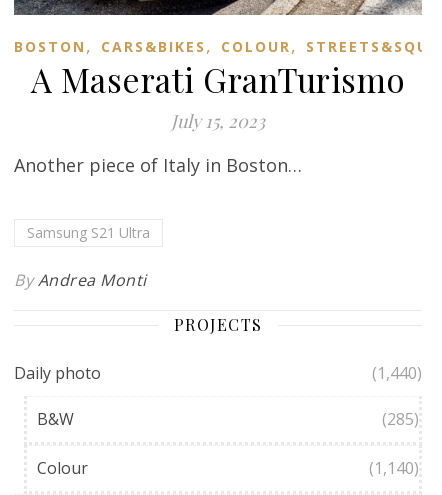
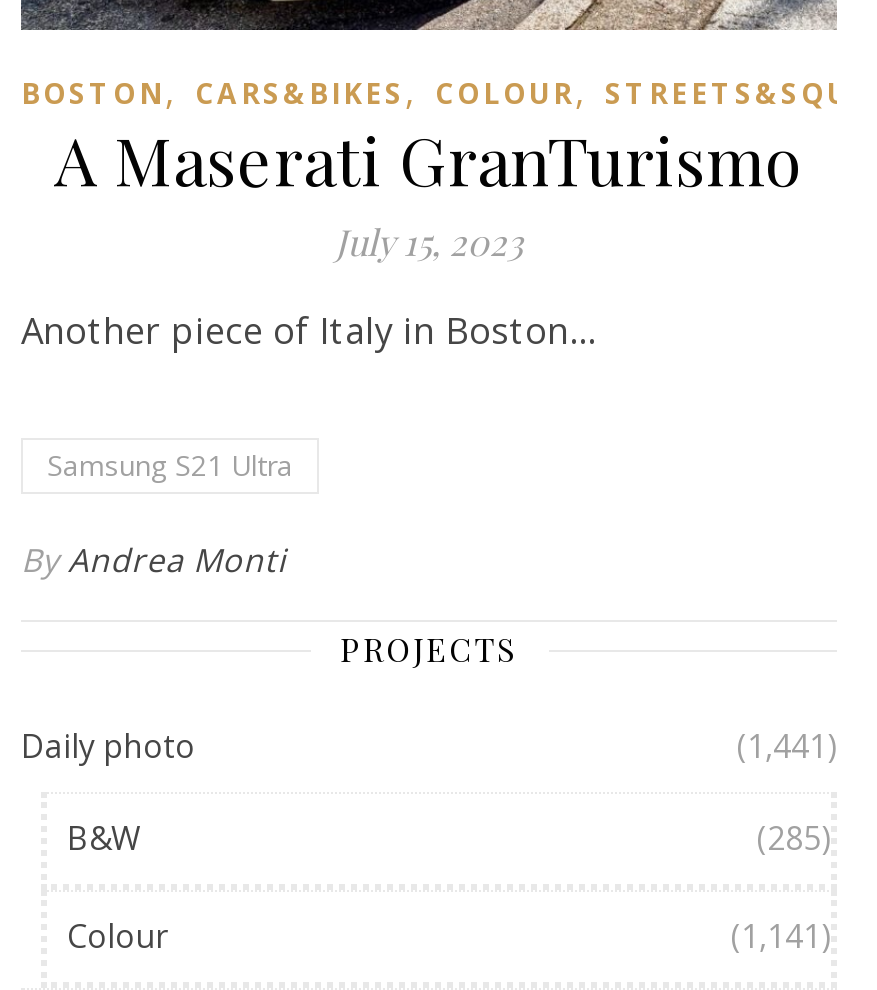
- (1,440)
+ (1,441)

- (1,140)
+ (1,141)
